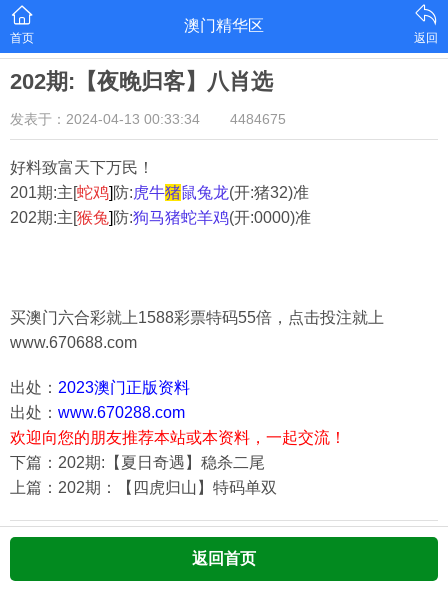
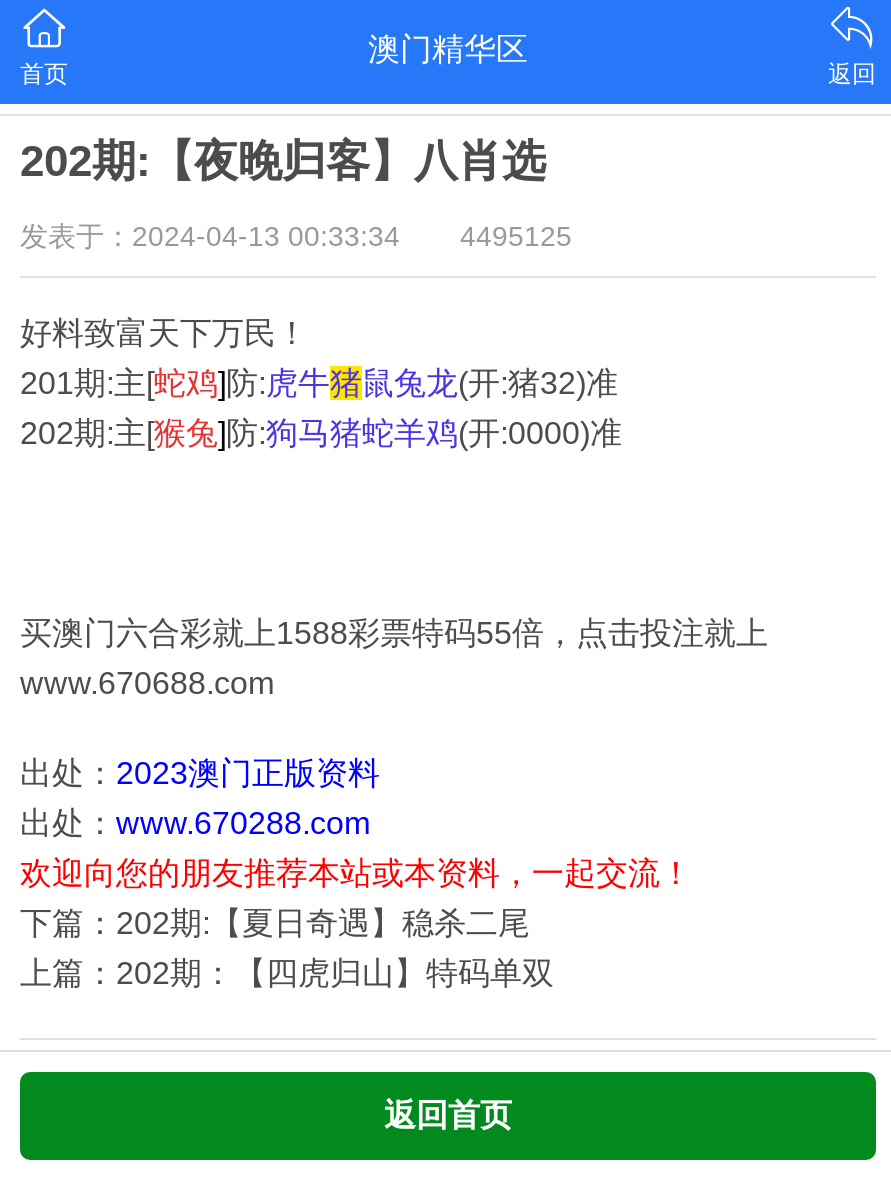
- 发表于：2024-04-13 00:33:34 4484675
+ 发表于：2024-04-13 00:33:34 4495125
